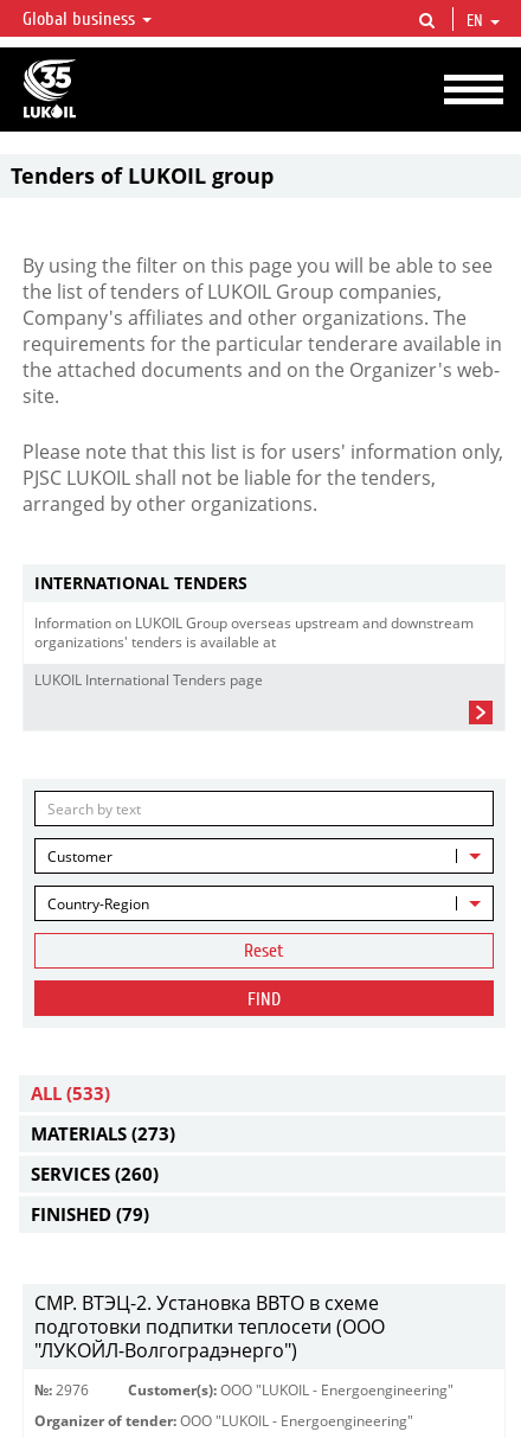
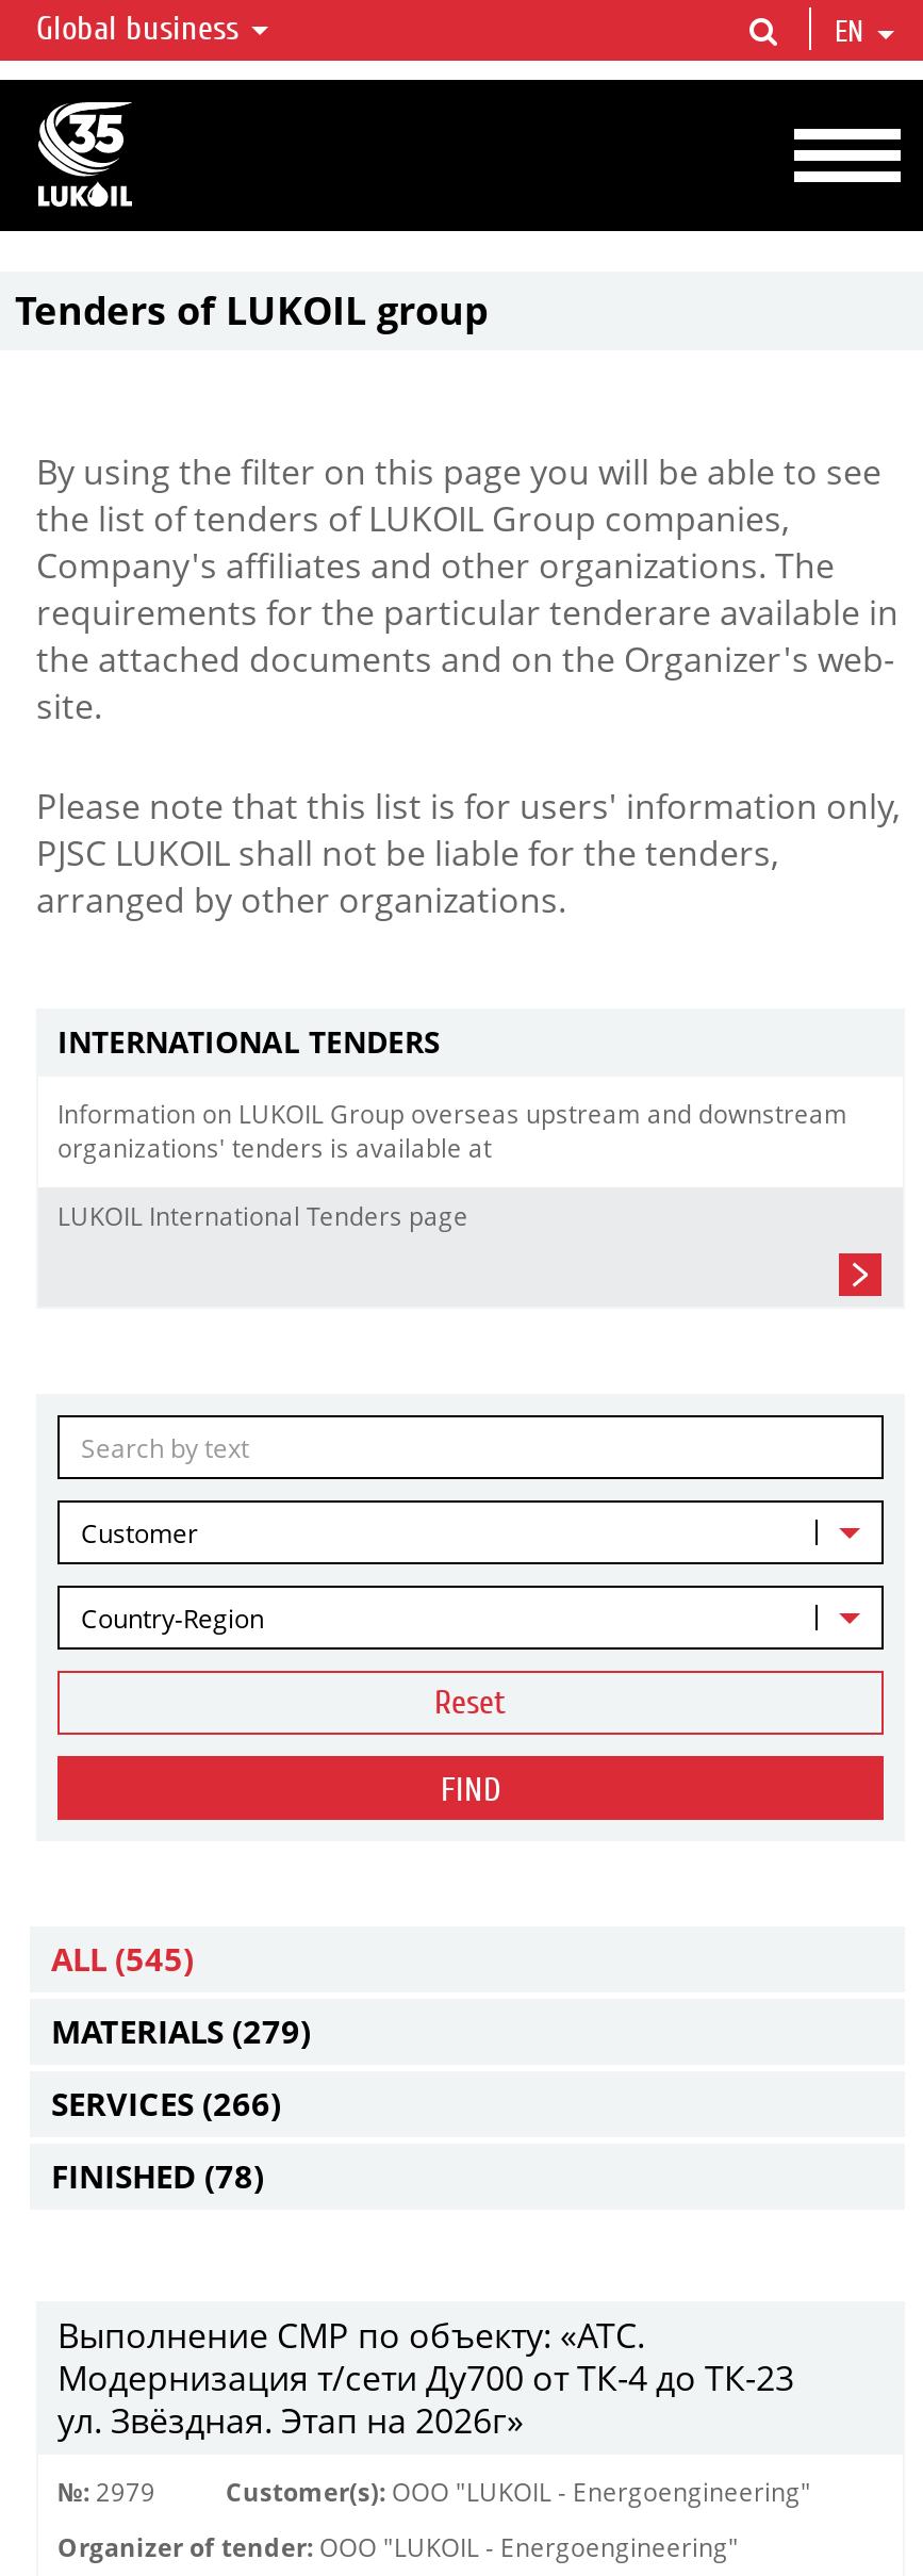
- ALL (533)
+ ALL (545)

- MATERIALS (273)
+ MATERIALS (279)

- SERVICES (260)
+ SERVICES (266)

- FINISHED (79)
+ FINISHED (78)

- СМР. ВТЭЦ-2. Установка ВВТО в схеме
- подготовки подпитки теплосети (ООО
- "ЛУКОЙЛ-Волгоградэнерго")
+ Выполнение СМР по объекту: «АТС.
+ Модернизация т/сети Ду700 от ТК-4 до ТК-23
+ ул. Звёздная. Этап на 2026г»

- №: 2976
+ №: 2979
